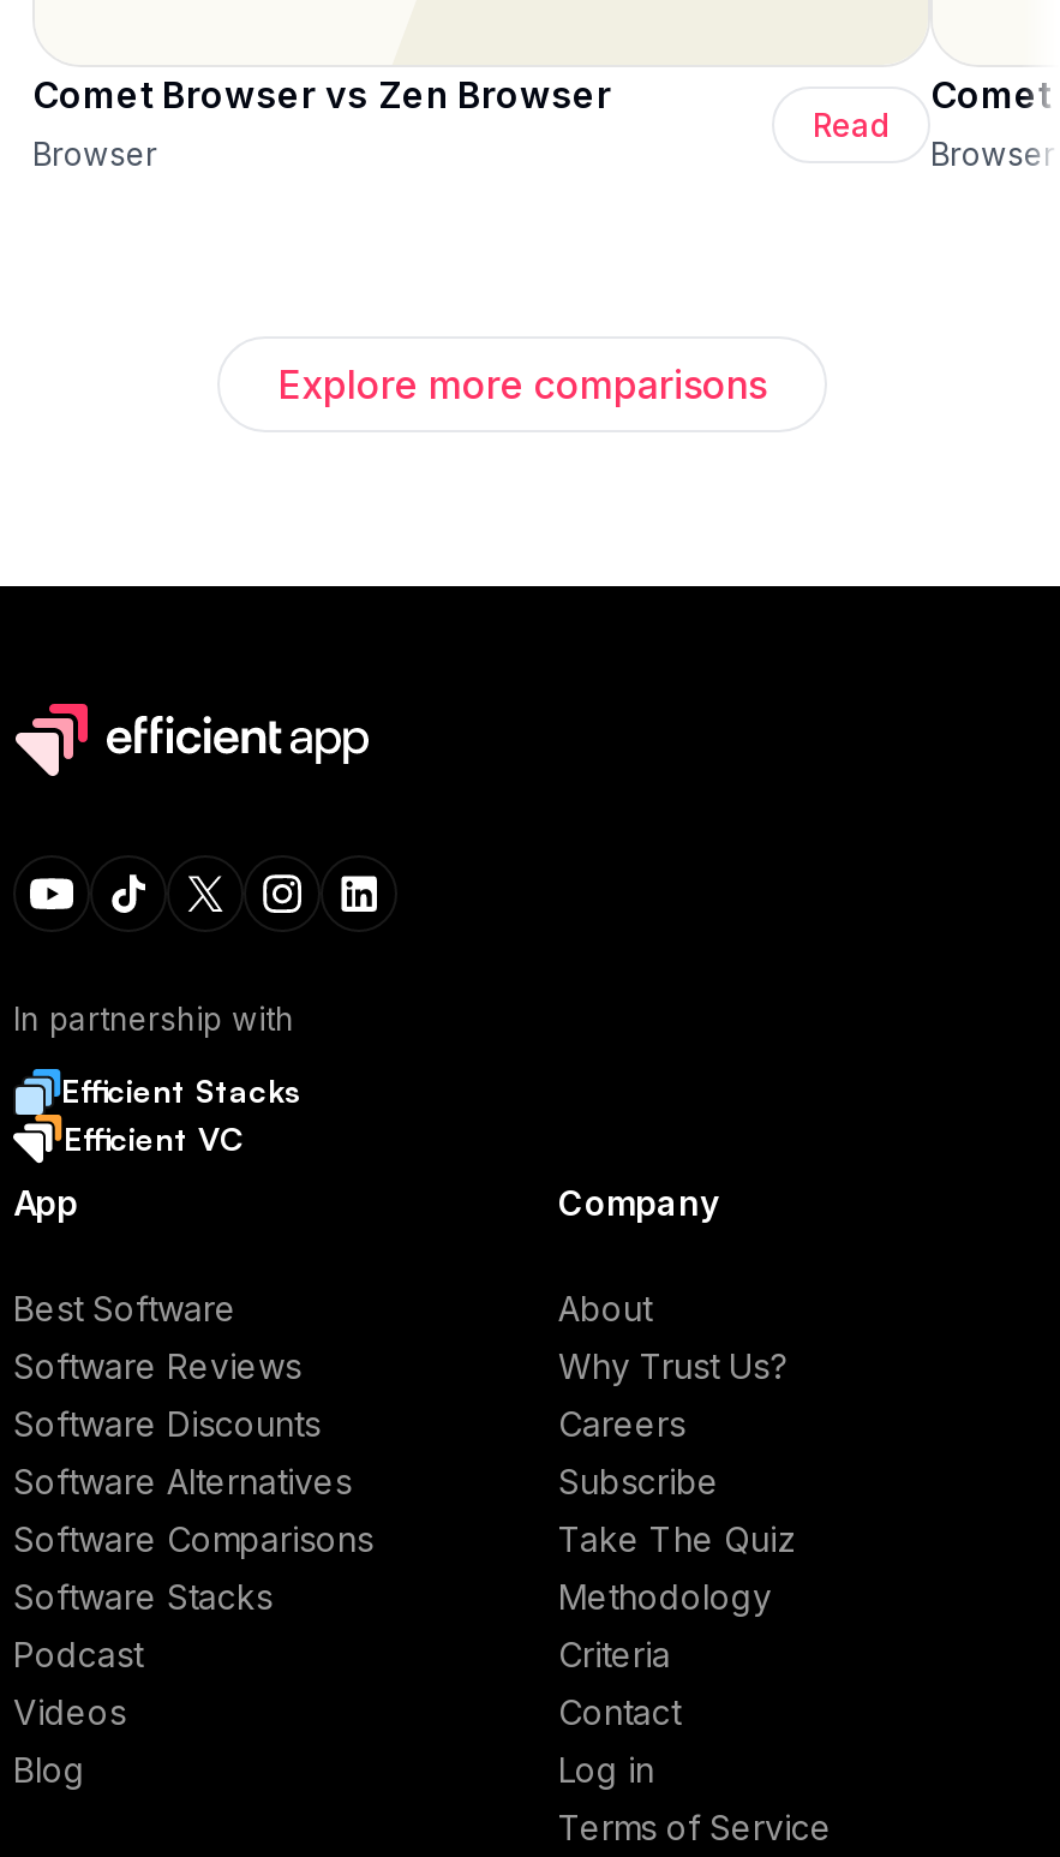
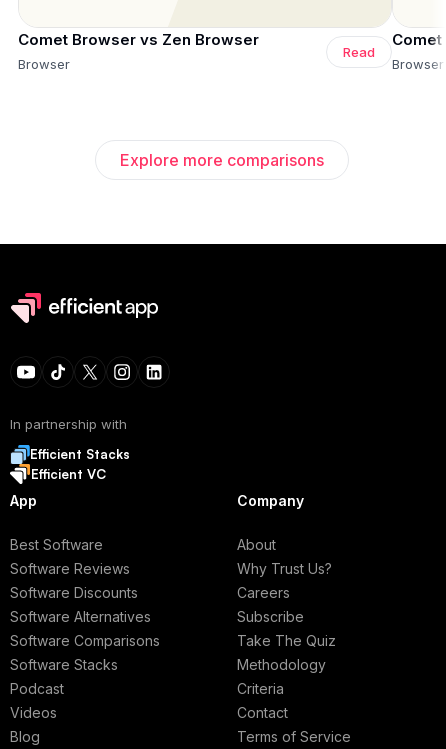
- Log in
